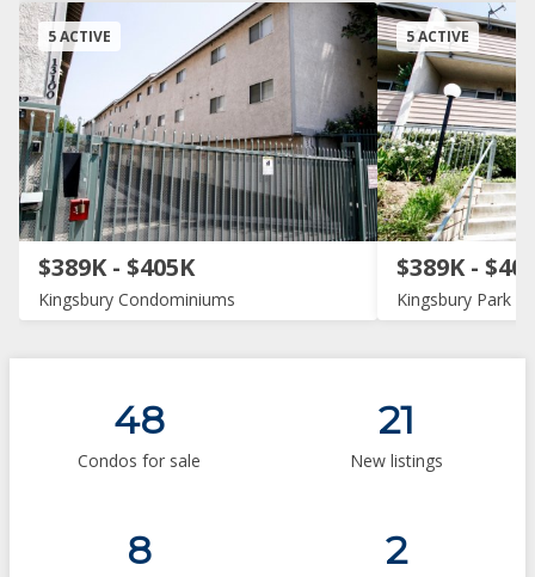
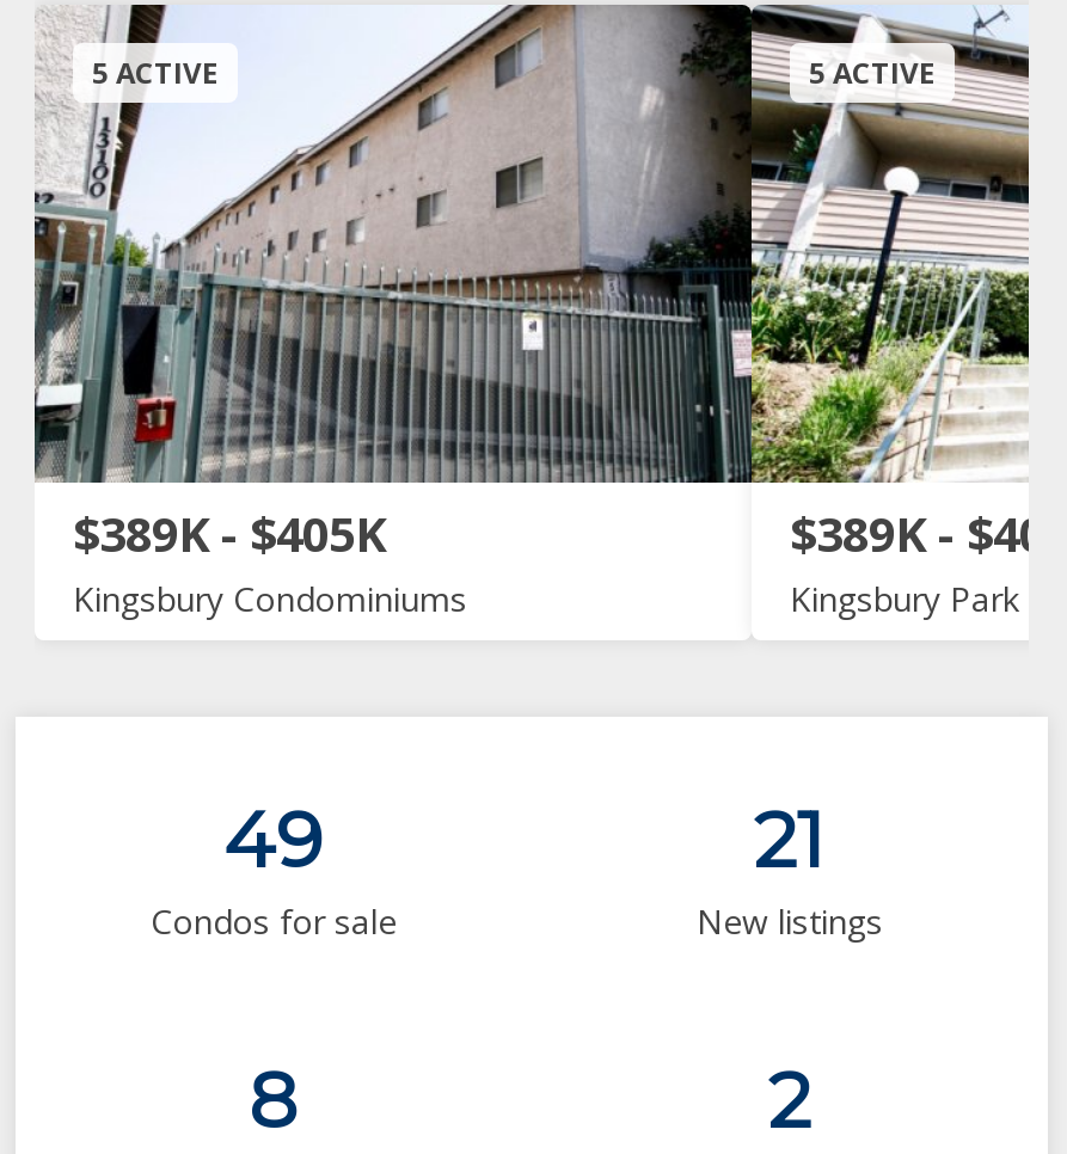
- 48
+ 49
